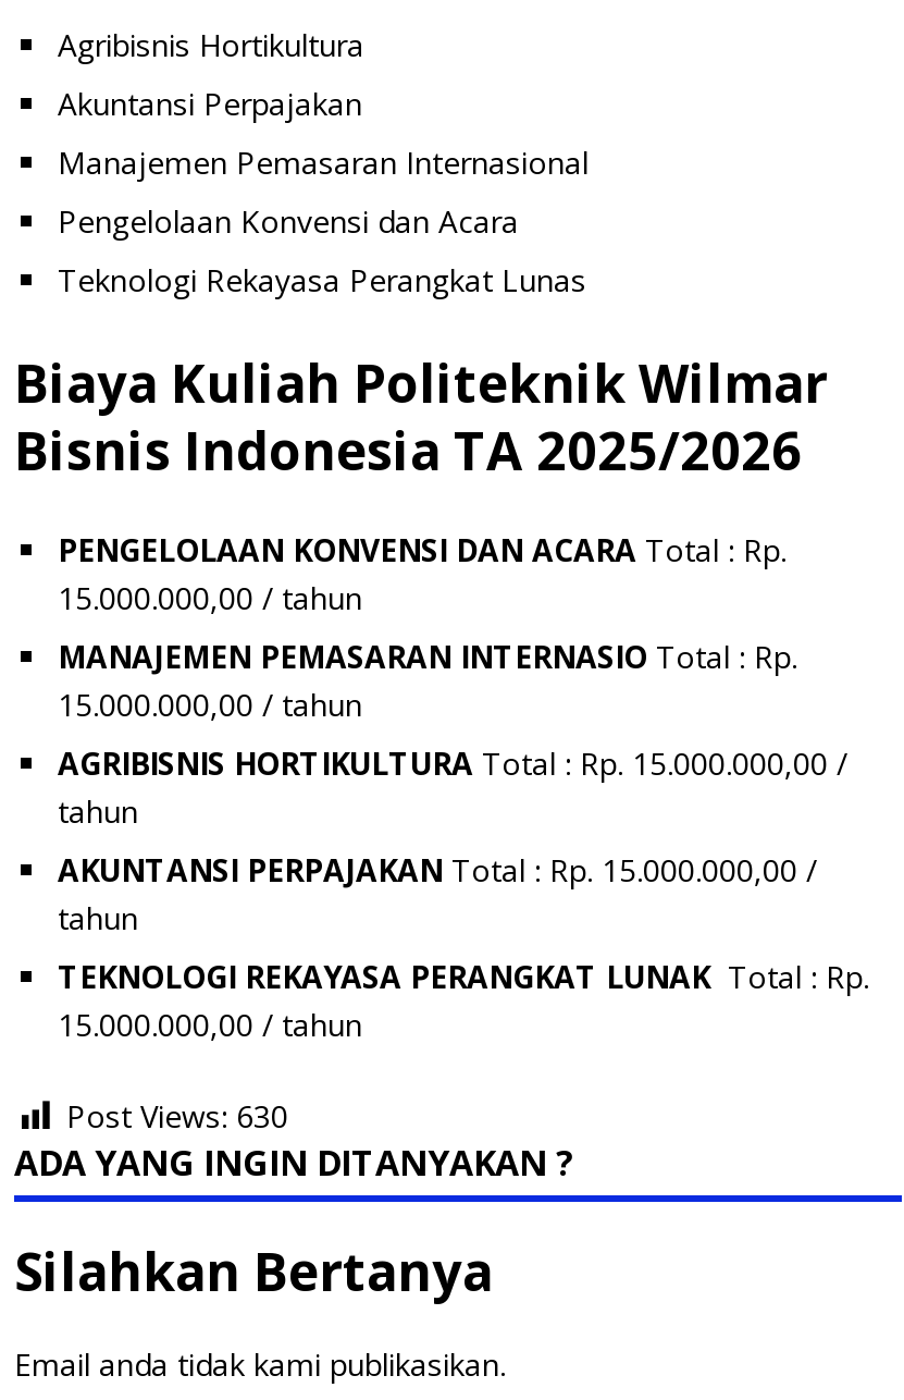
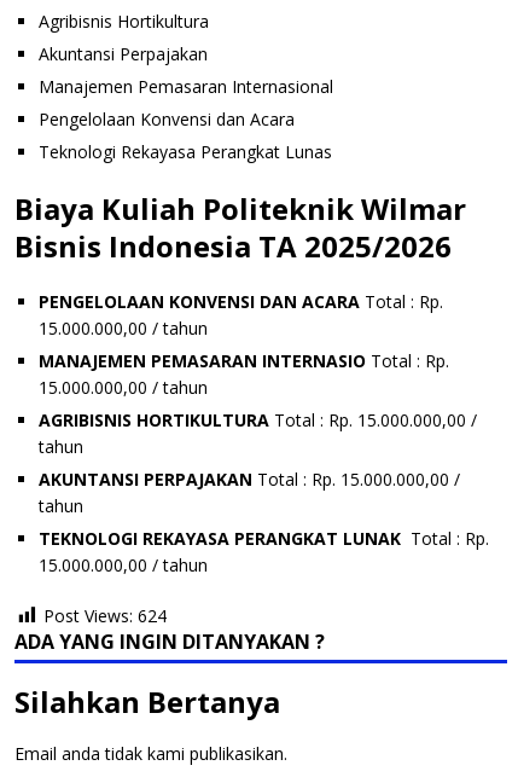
- Post Views: 630
+ Post Views: 624
